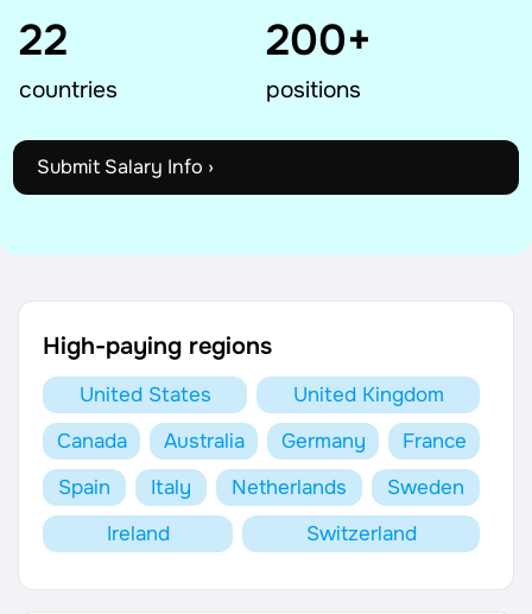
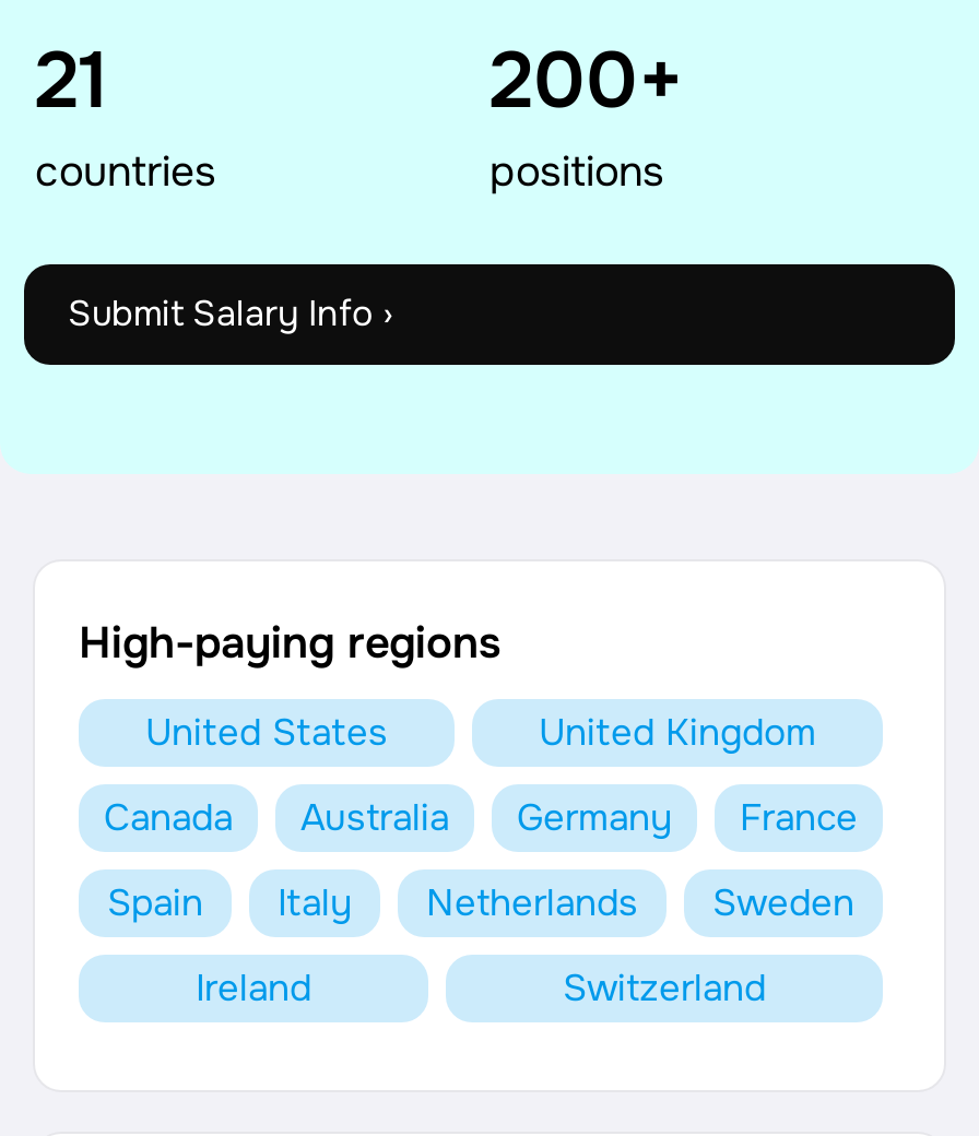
- 22
+ 21
